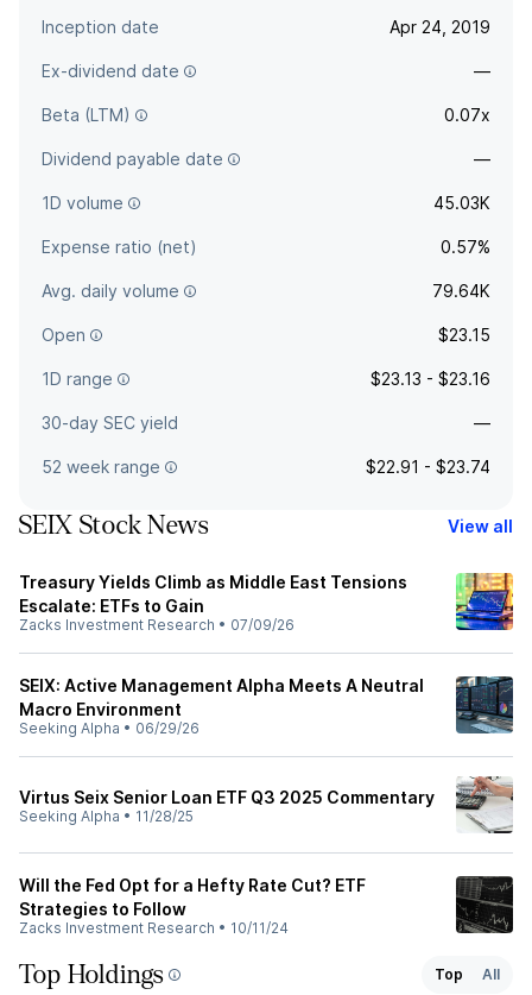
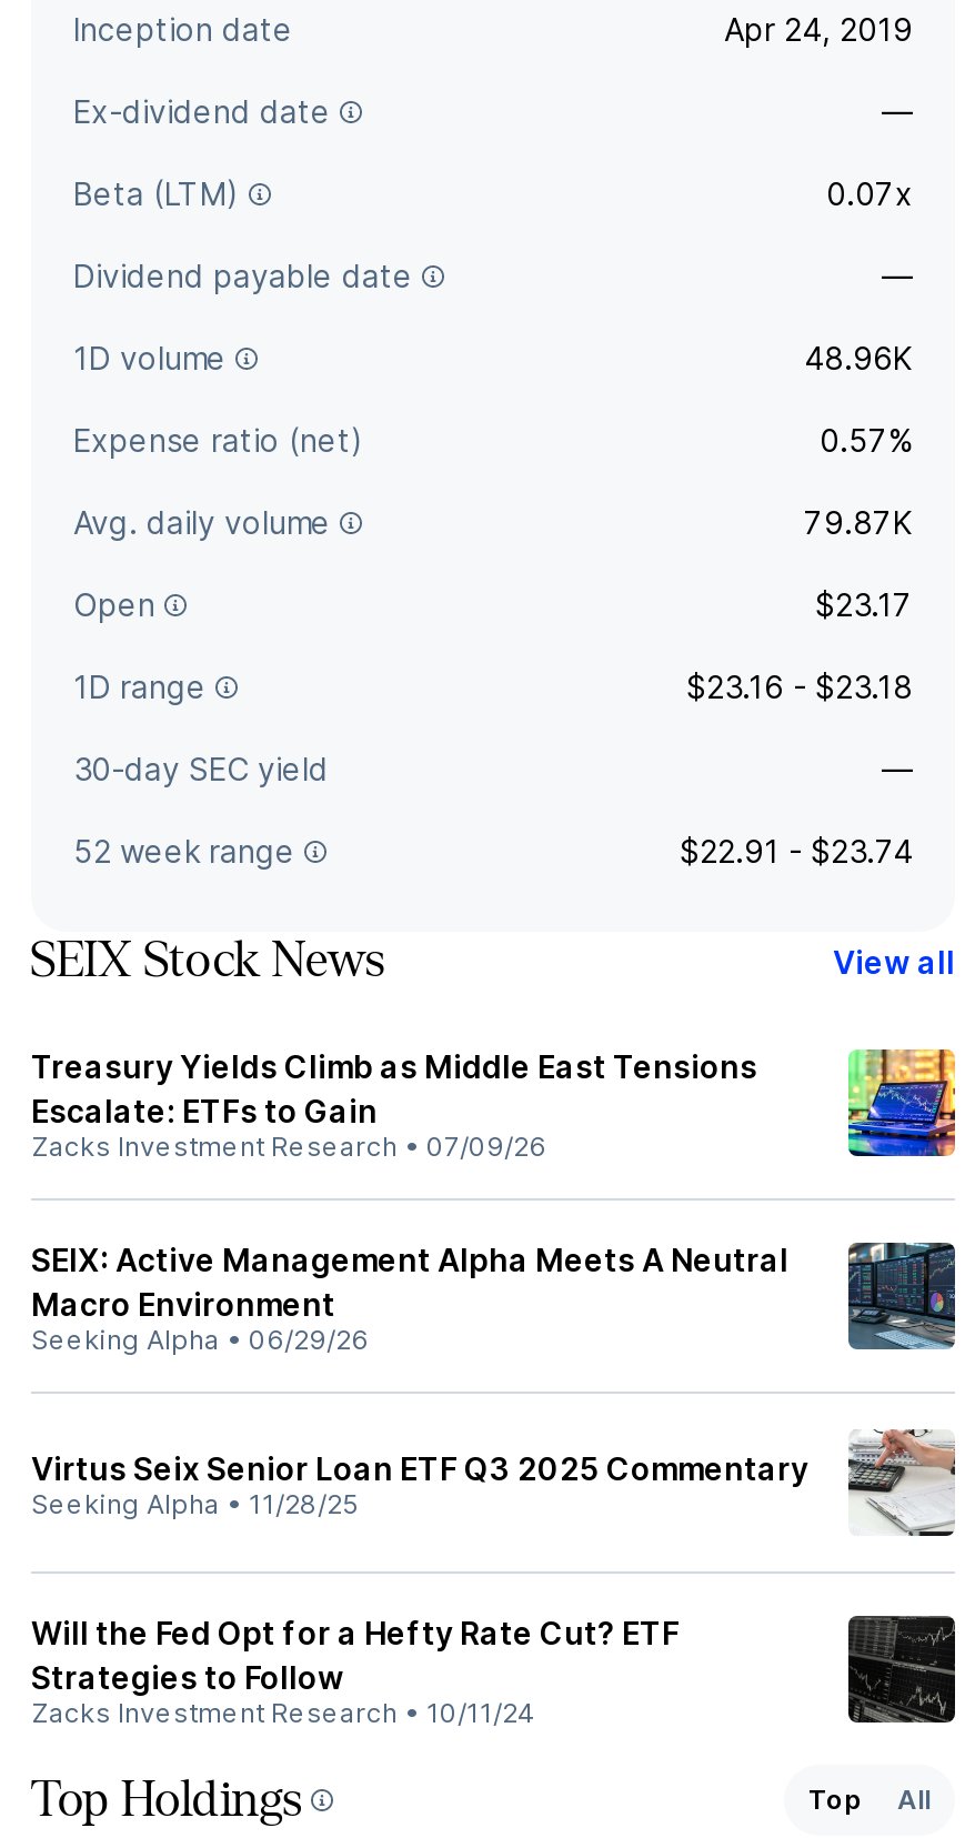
- 45.03K
+ 48.96K

- 79.64K
+ 79.87K

- $23.15
+ $23.17

- $23.13 - $23.16
+ $23.16 - $23.18
